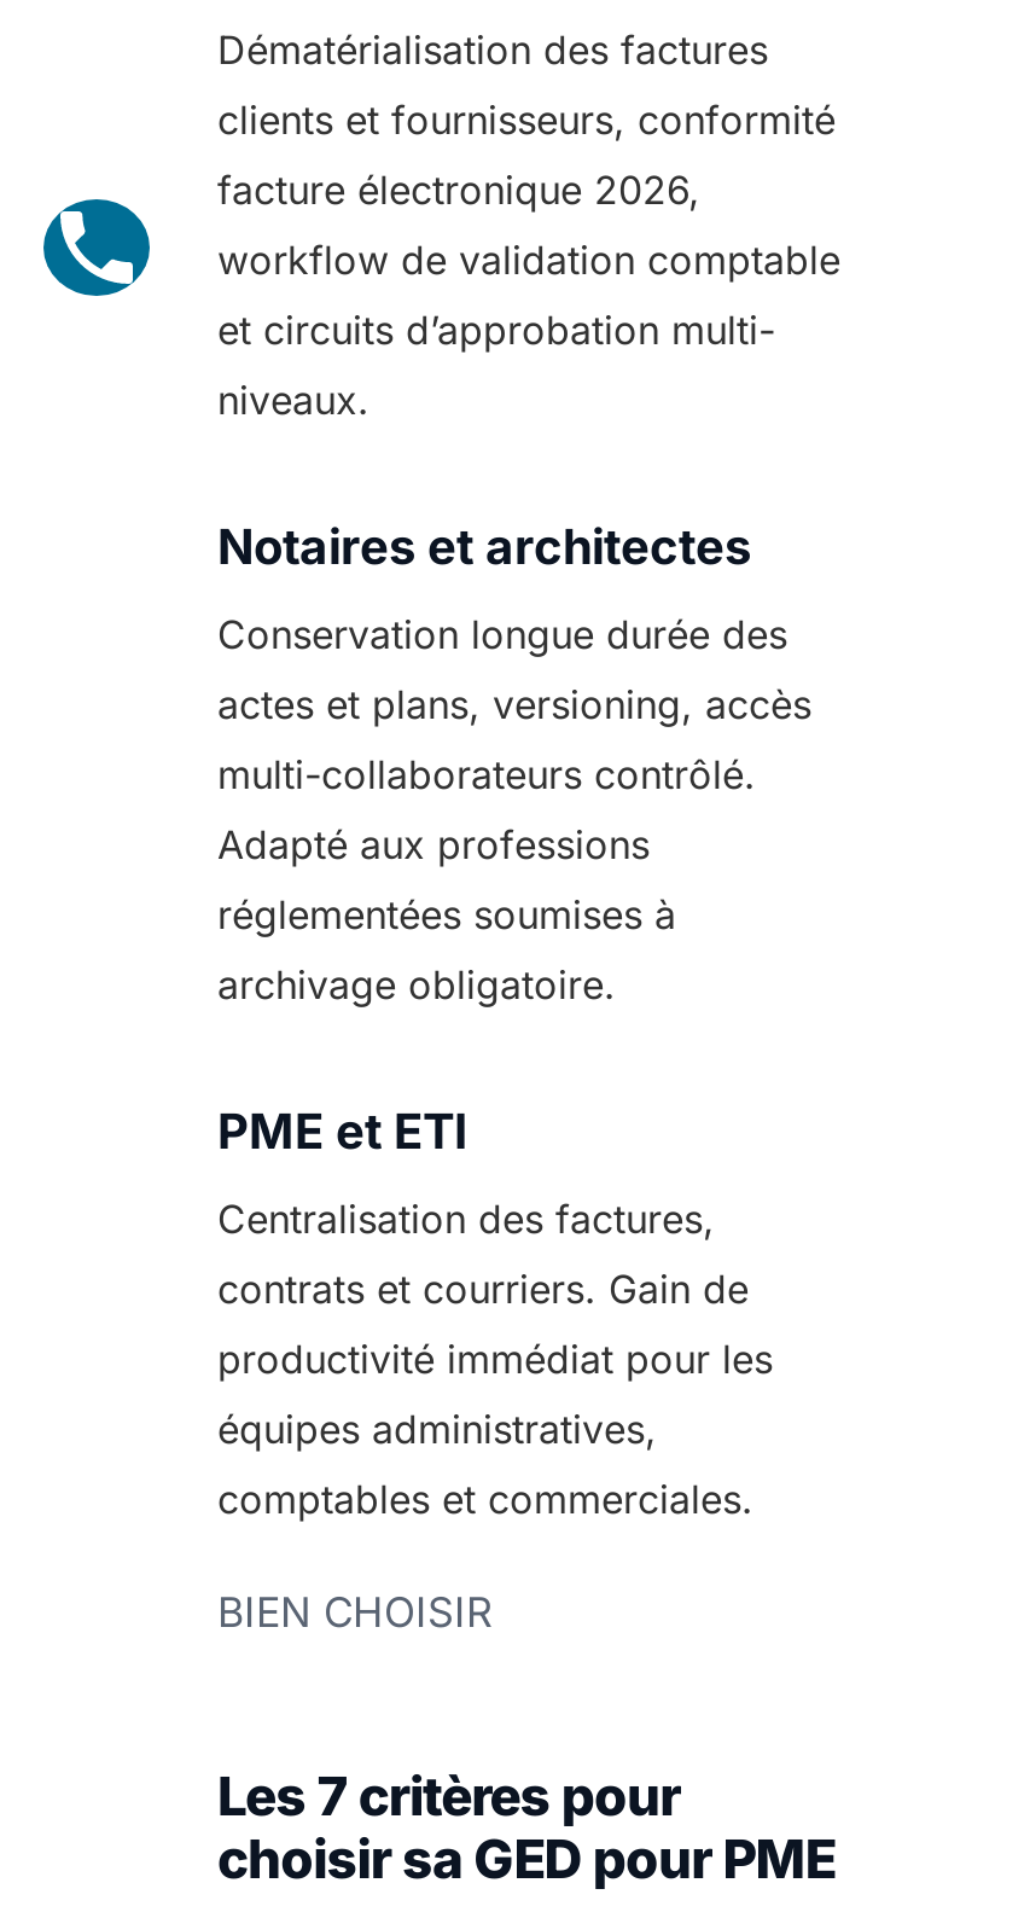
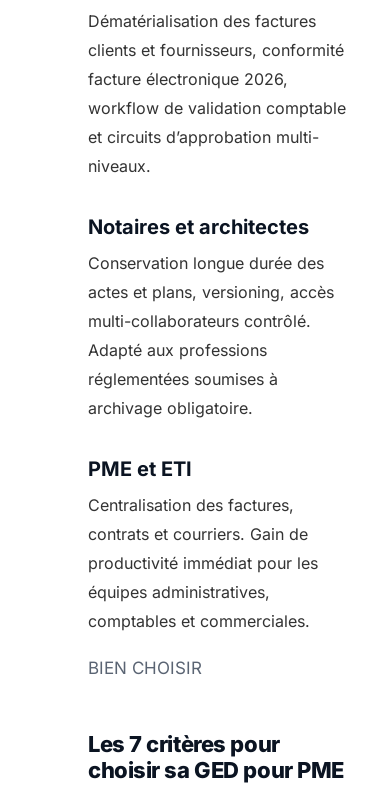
- [image]
